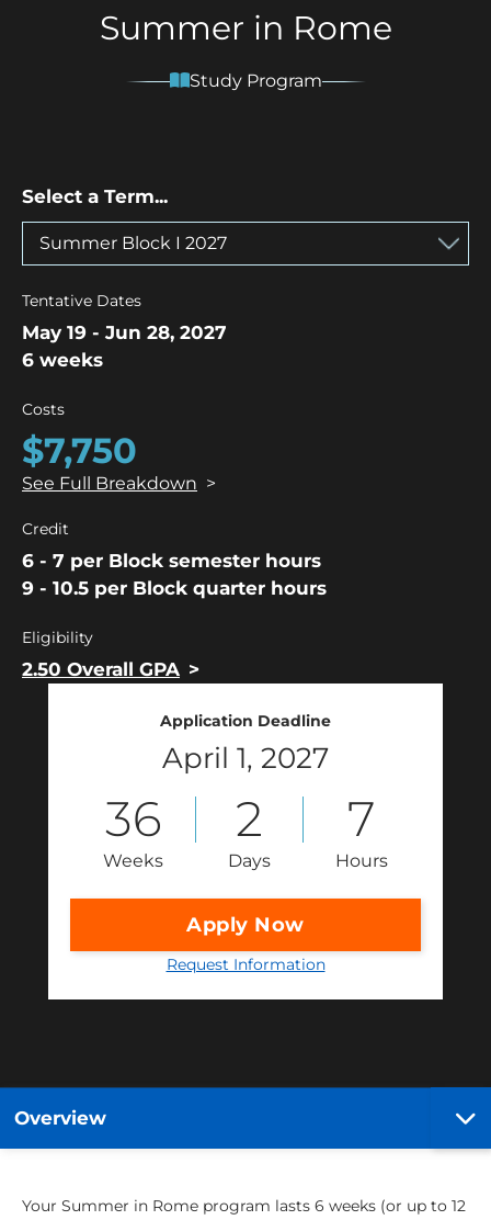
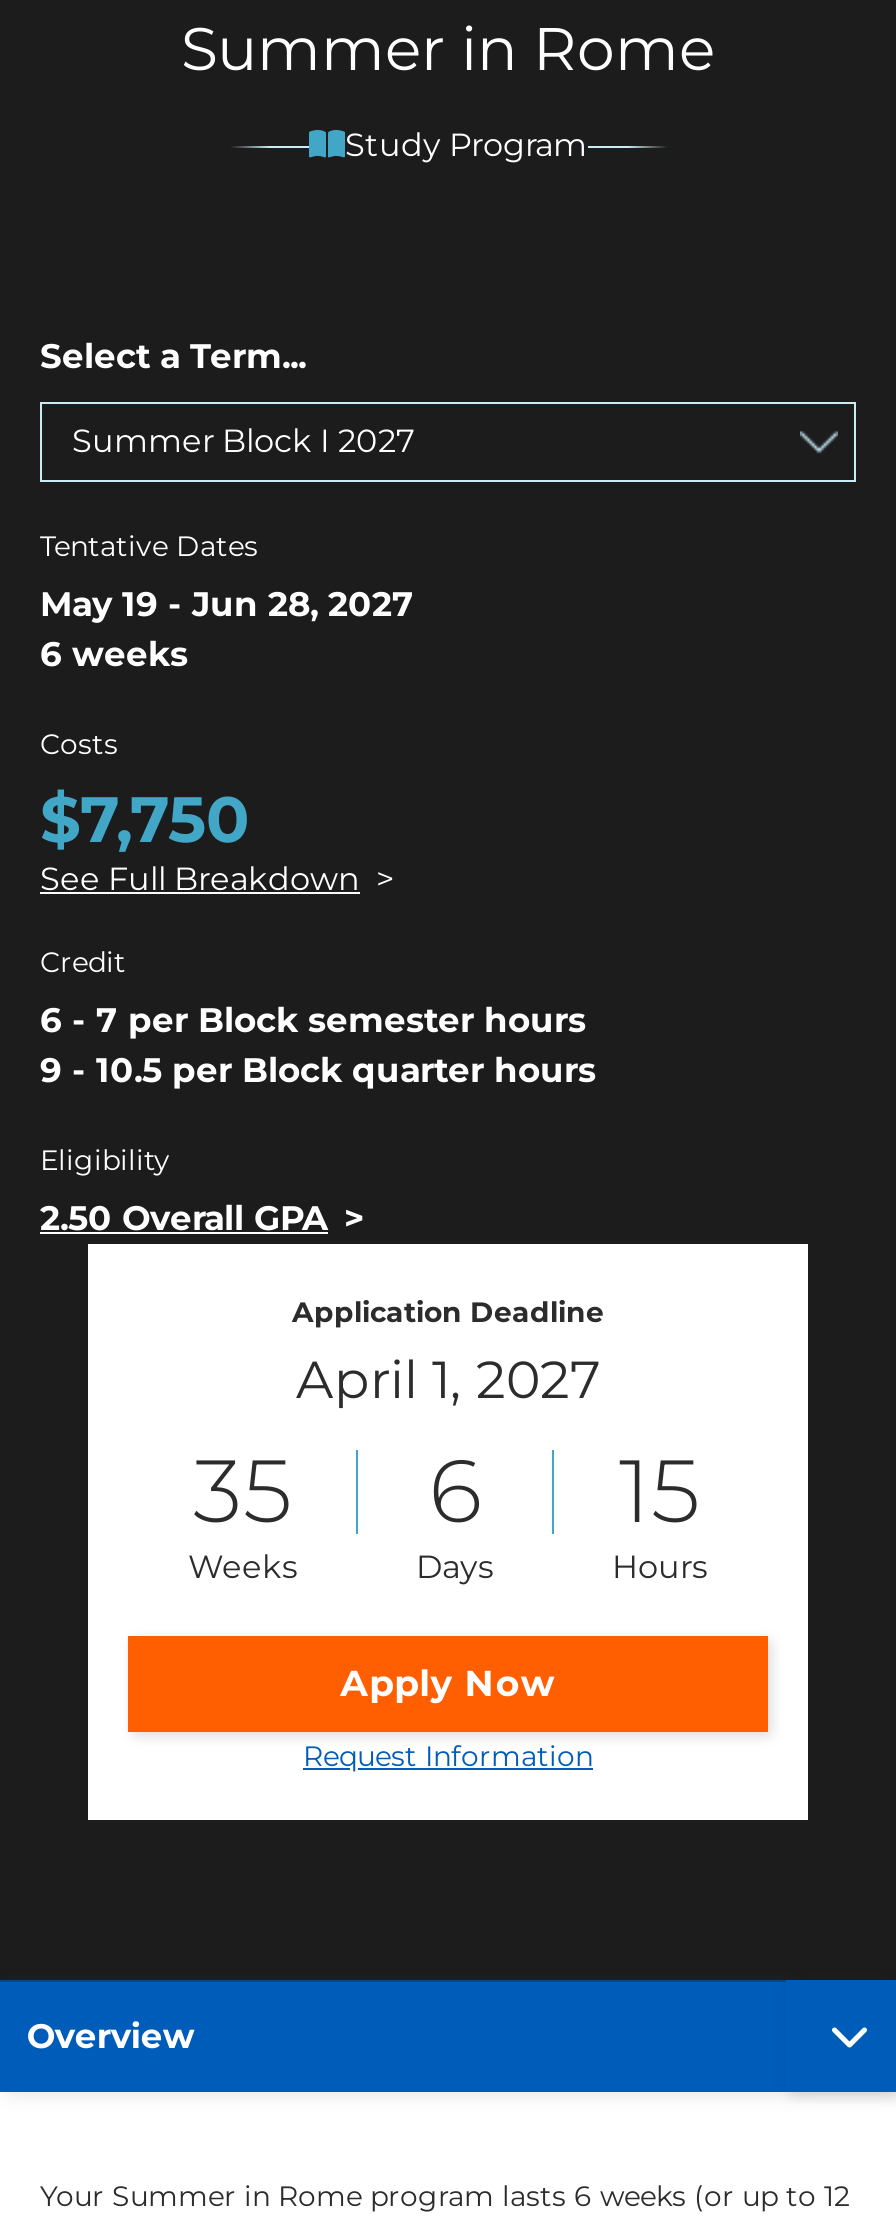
- 36
+ 35

- 2
+ 6

- 7
+ 15
